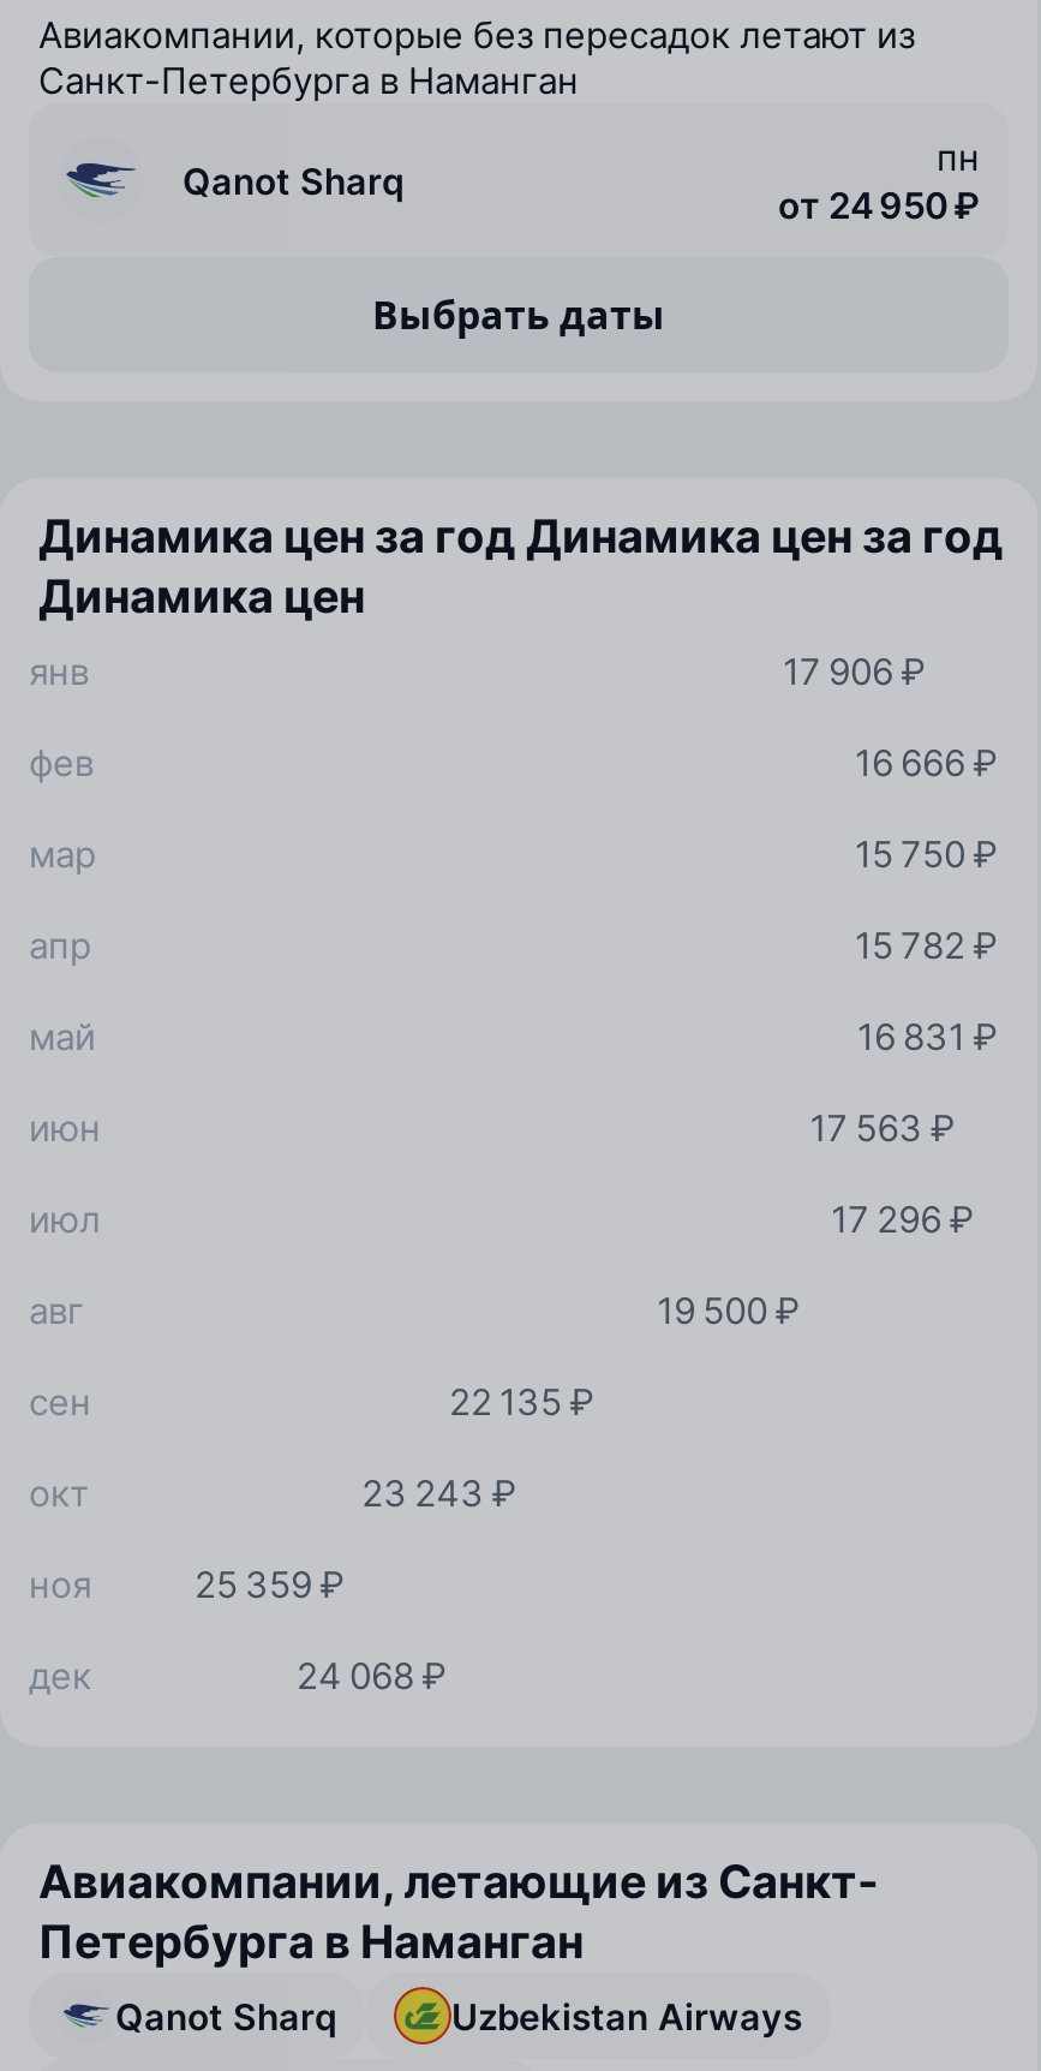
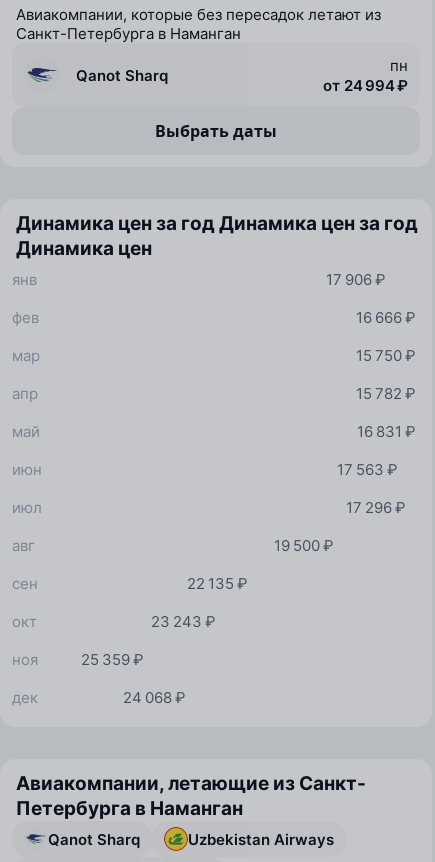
- от 24 950 ₽
+ от 24 994 ₽
